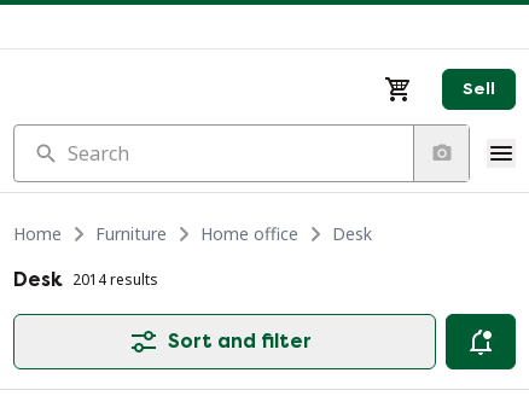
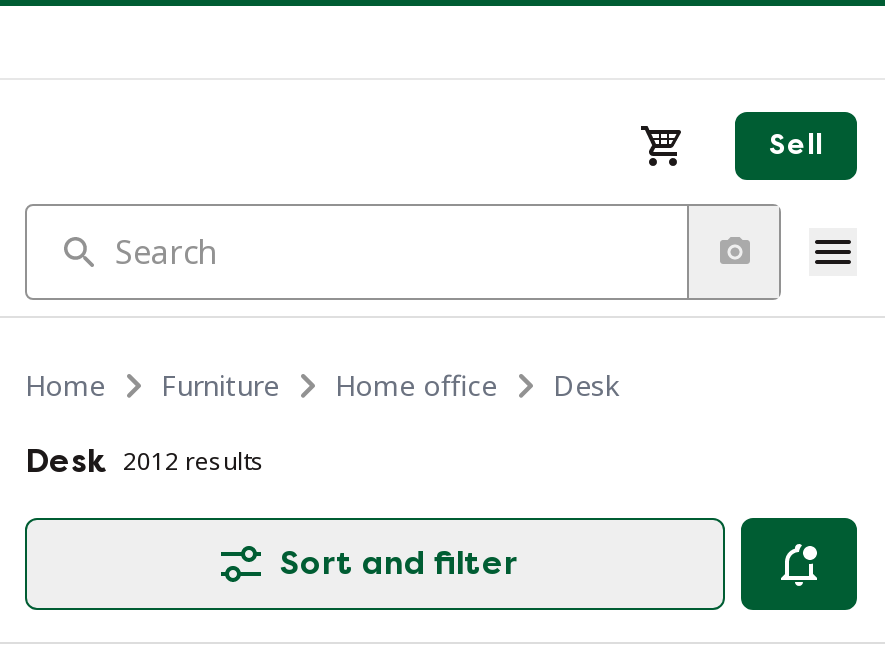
- Desk 2014 results
+ Desk 2012 results
